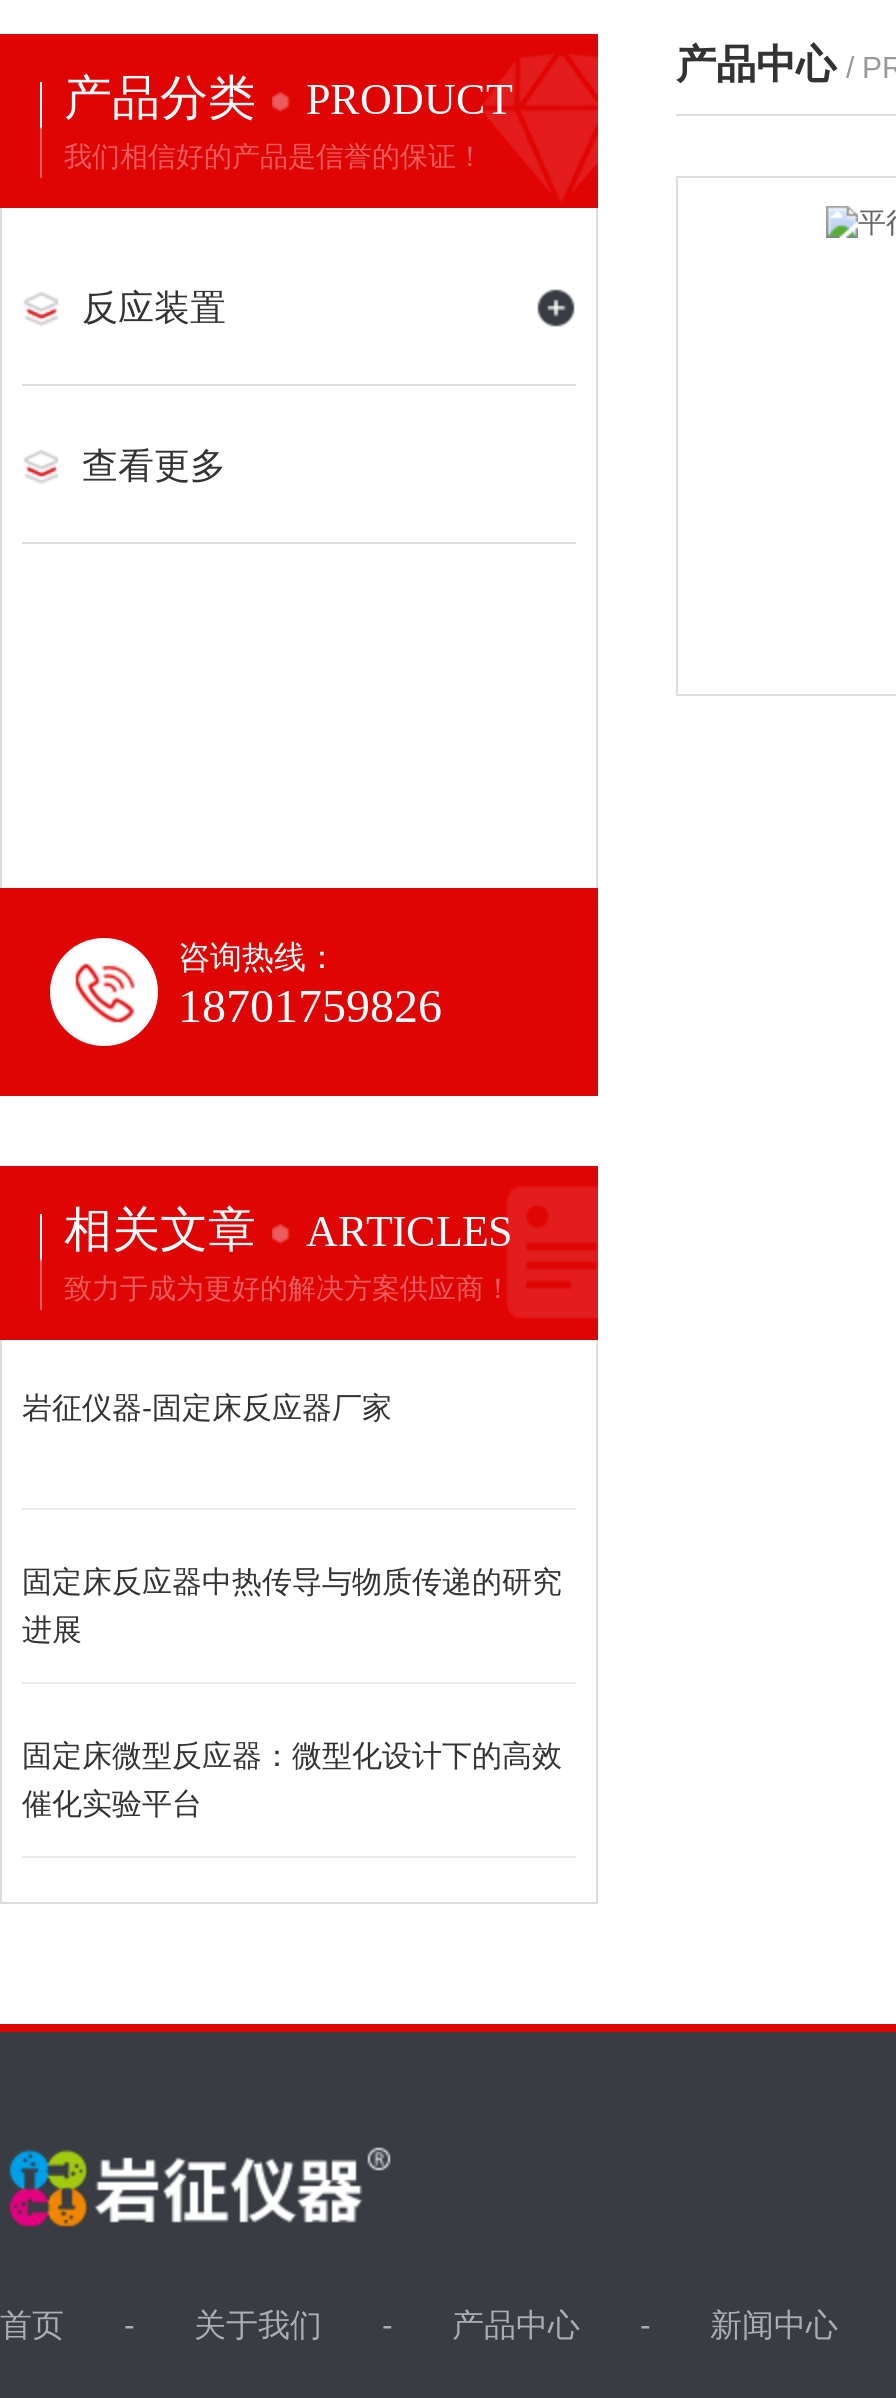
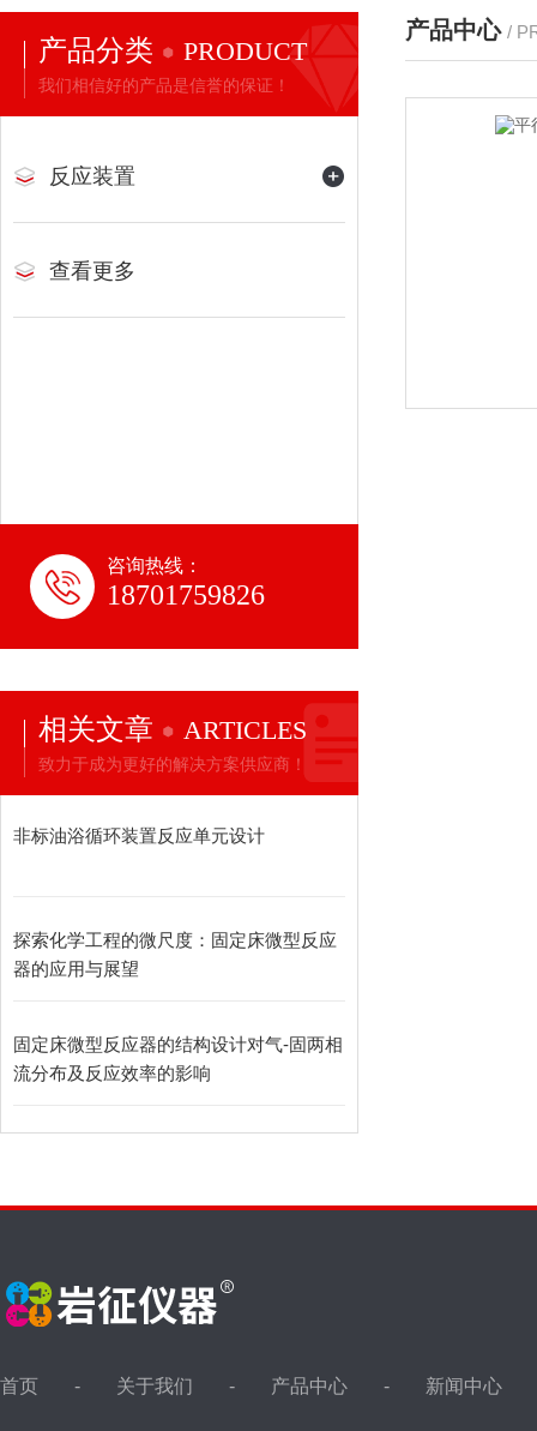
- 岩征仪器-固定床反应器厂家
+ 非标油浴循环装置反应单元设计

- 固定床反应器中热传导与物质传递的研究
- 进展
+ 探索化学工程的微尺度：固定床微型反应
+ 器的应用与展望

- 固定床微型反应器：微型化设计下的高效
- 催化实验平台
+ 固定床微型反应器的结构设计对气-固两相
+ 流分布及反应效率的影响
